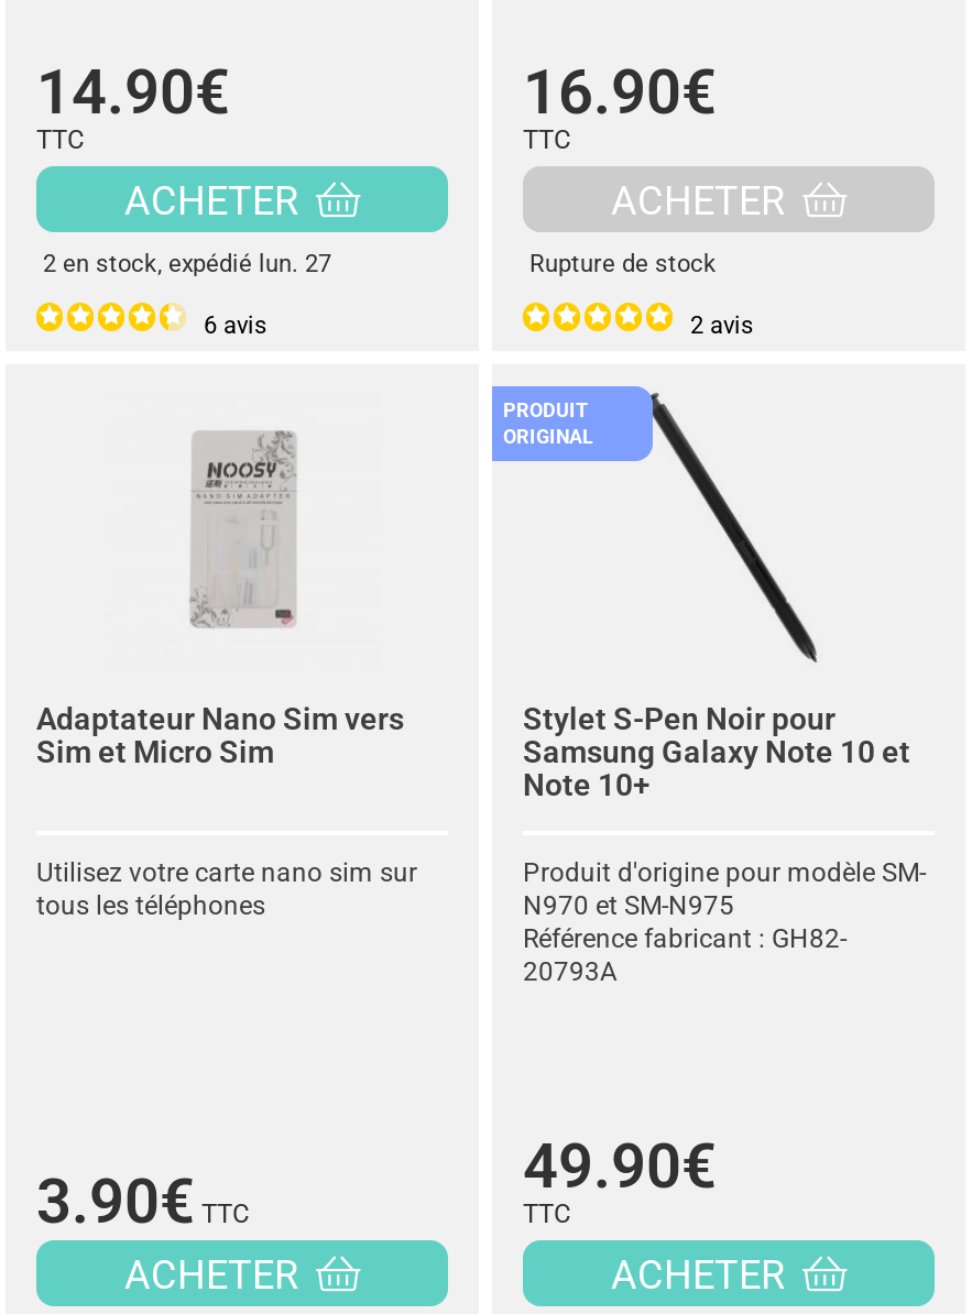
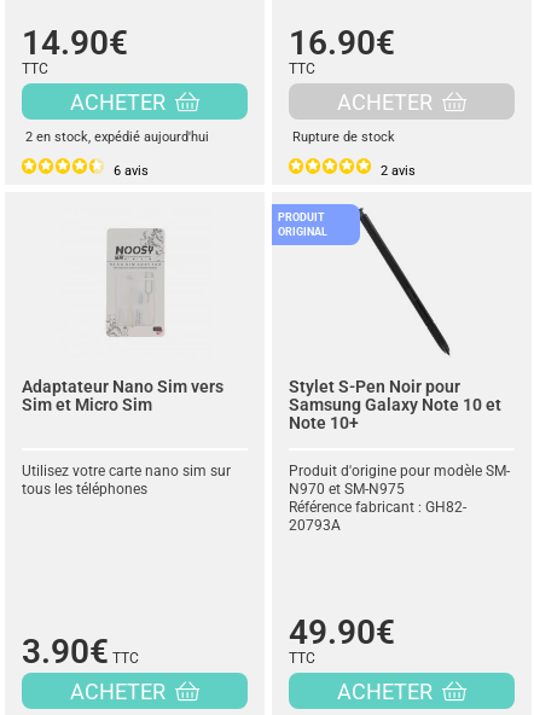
- 2 en stock, expédié lun. 27
+ 2 en stock, expédié aujourd'hui
